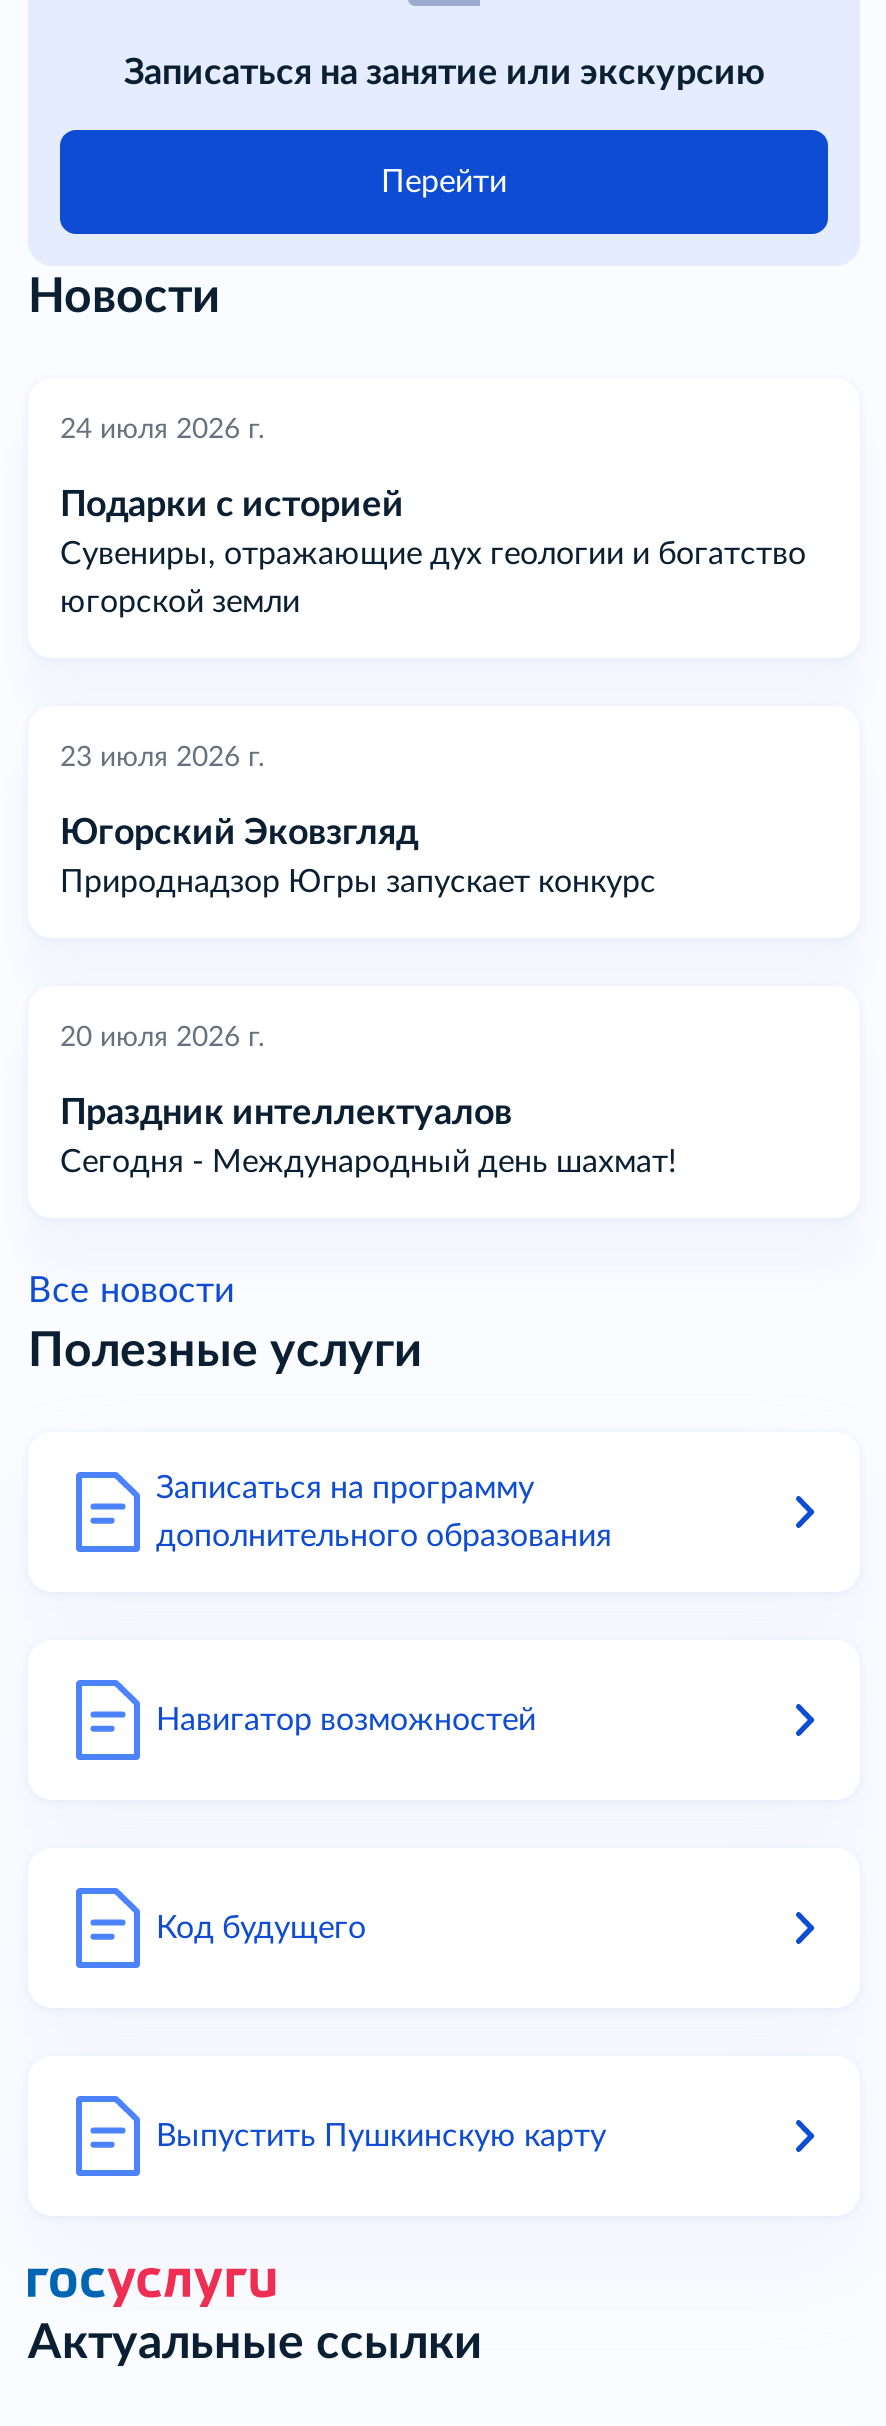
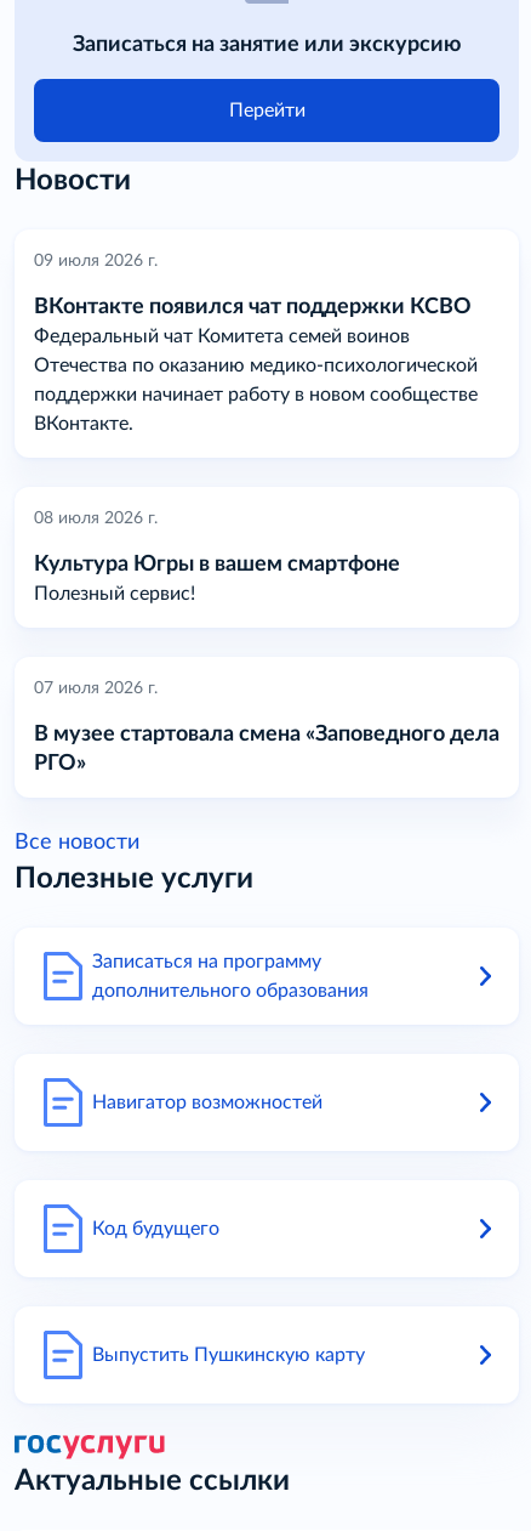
- 24 июля 2026 г.
- Подарки с историей
- Сувениры, отражающие дух геологии и богатство
- югорской земли
+ 09 июля 2026 г.
+ ВКонтакте появился чат поддержки КСВО
+ Федеральный чат Комитета семей воинов
+ Отечества по оказанию медико-психологической
+ поддержки начинает работу в новом сообществе
+ ВКонтакте.

- 23 июля 2026 г.
- Югорский Эковзгляд
- Природнадзор Югры запускает конкурс
+ 08 июля 2026 г.
+ Культура Югры в вашем смартфоне
+ Полезный сервис!

- 20 июля 2026 г.
- Праздник интеллектуалов
- Сегодня - Международный день шахмат!
+ 07 июля 2026 г.
+ В музее стартовала смена «Заповедного дела
+ РГО»
